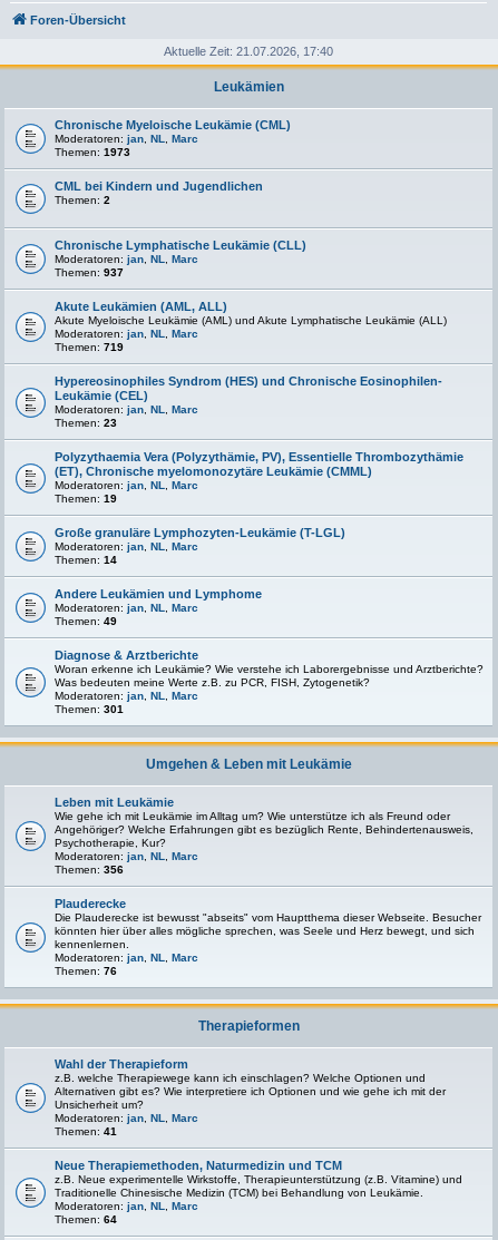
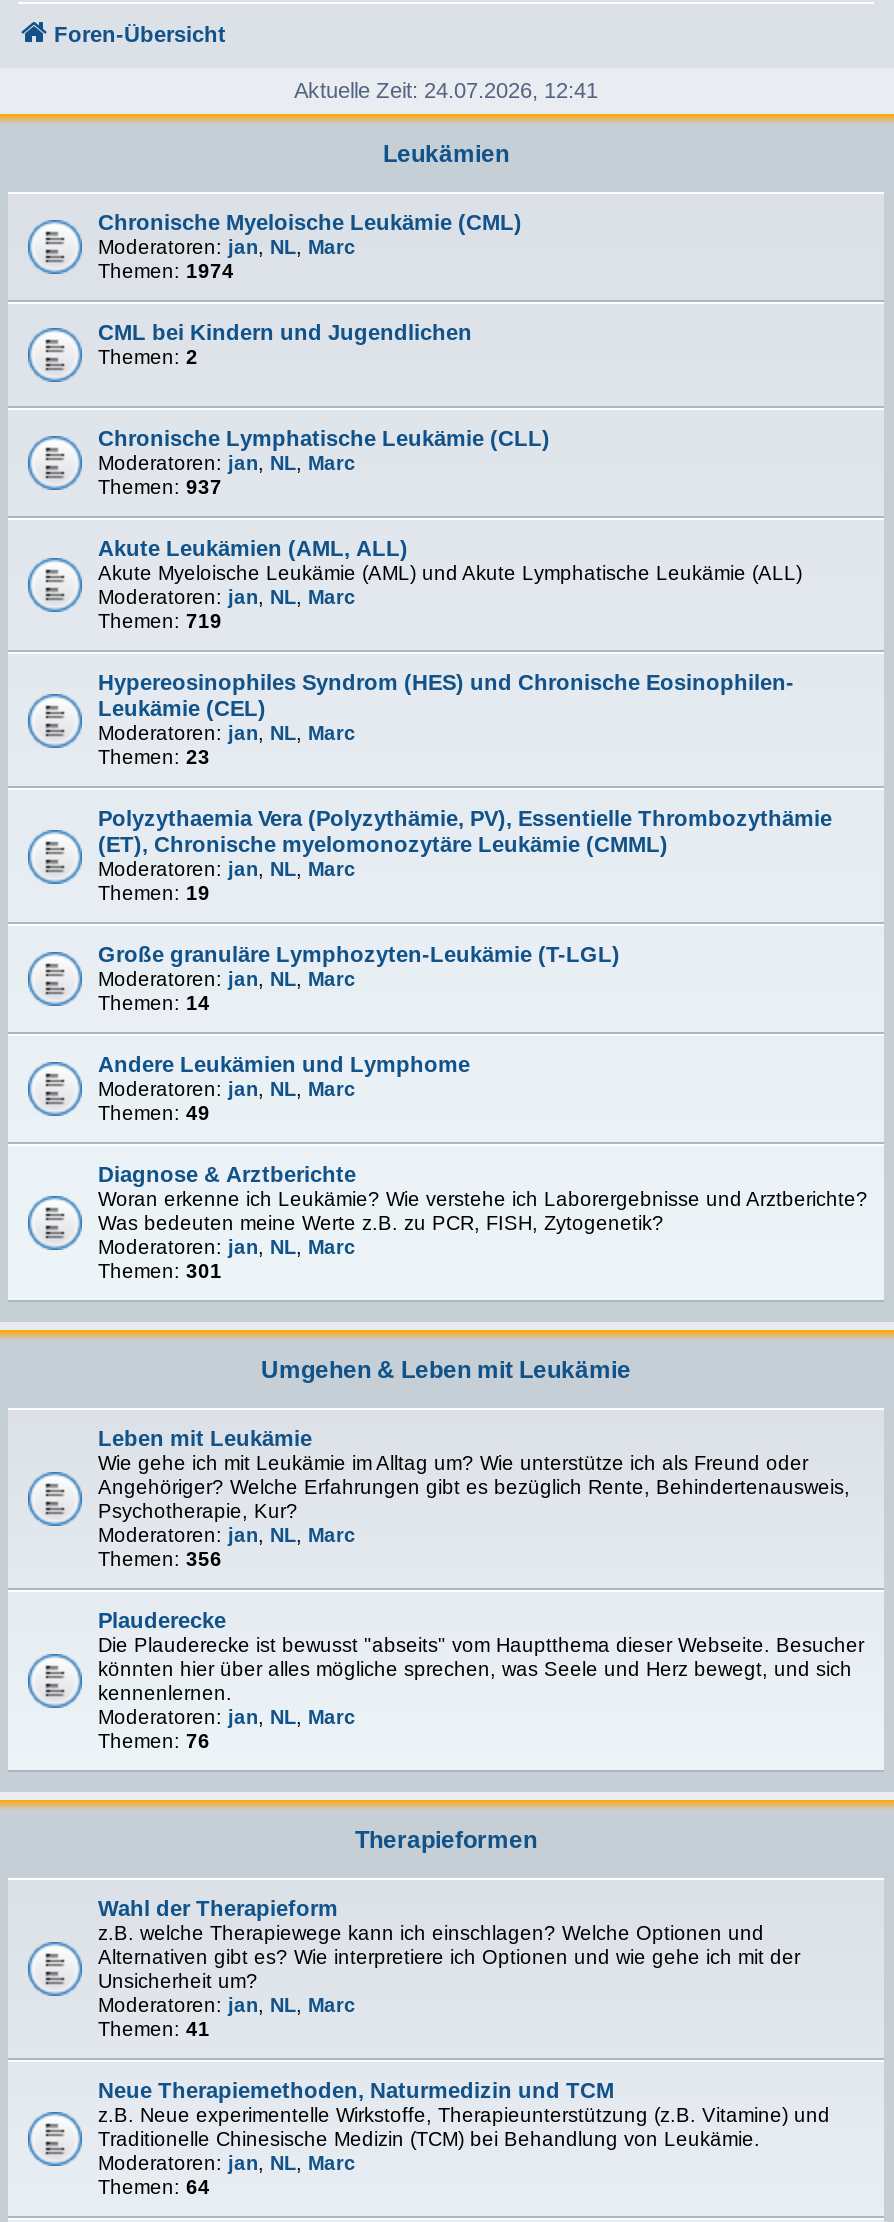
- Aktuelle Zeit: 21.07.2026, 17:40
+ Aktuelle Zeit: 24.07.2026, 12:41

- Themen: 1973
+ Themen: 1974
